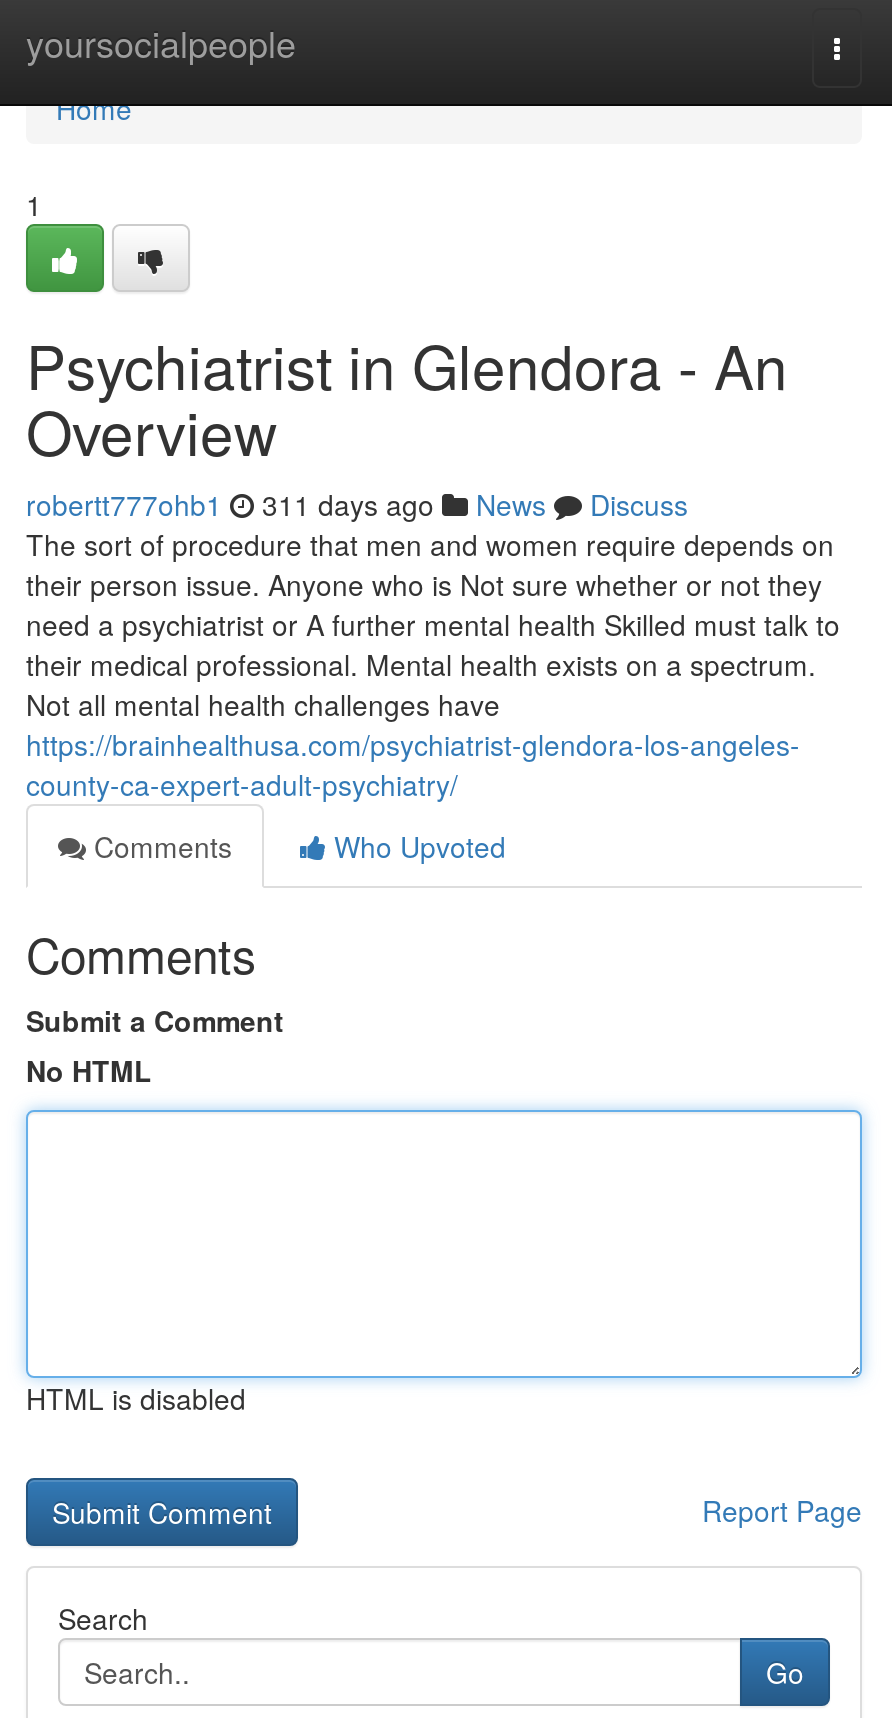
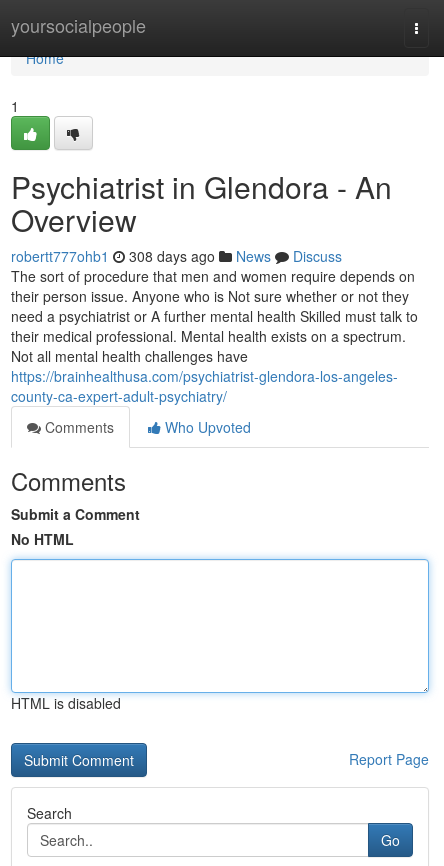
- robertt777ohb1 311 days ago News Discuss
+ robertt777ohb1 308 days ago News Discuss
